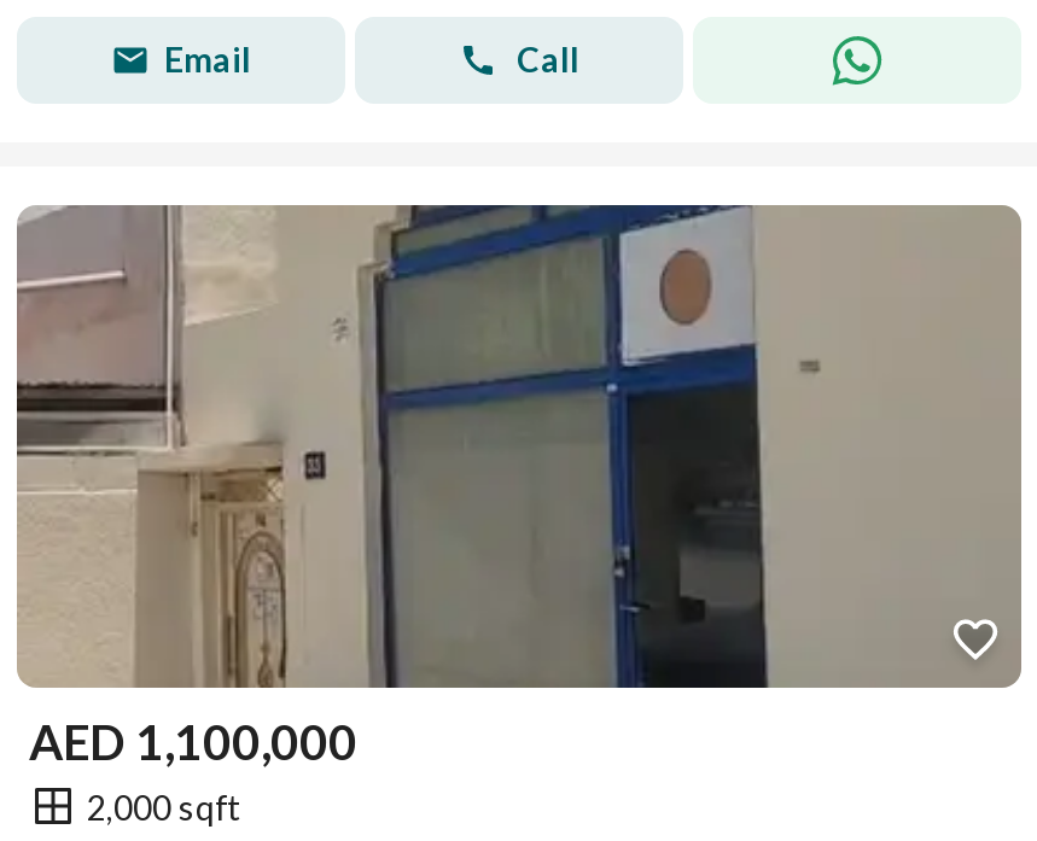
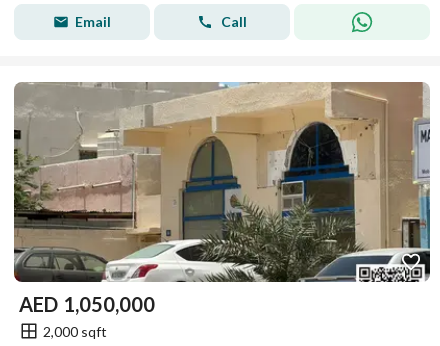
- [image]
- AED 1,100,000
+ [image]
+ AED 1,050,000
